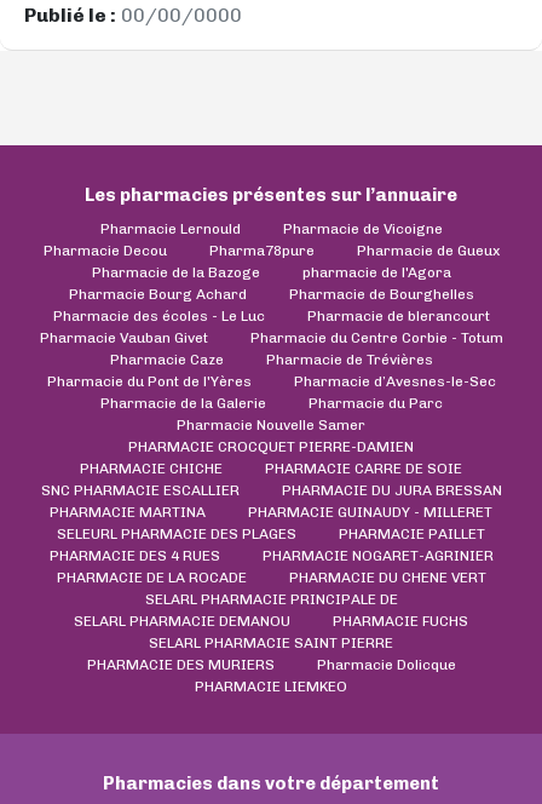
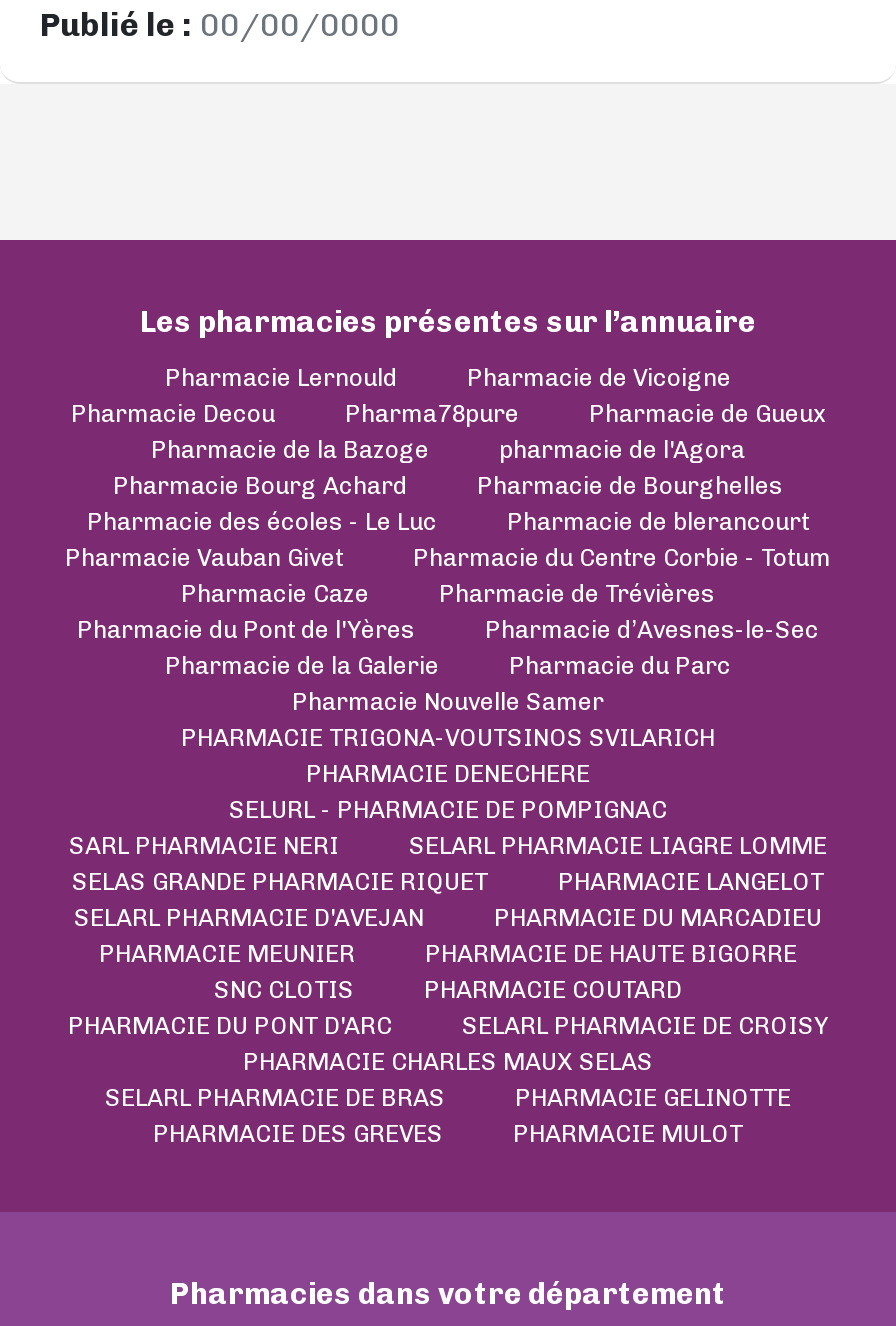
- PHARMACIE CROCQUET PIERRE-DAMIEN
- PHARMACIE CHICHE
- PHARMACIE CARRE DE SOIE
- SNC PHARMACIE ESCALLIER
- PHARMACIE DU JURA BRESSAN
- PHARMACIE MARTINA
- PHARMACIE GUINAUDY - MILLERET
- SELEURL PHARMACIE DES PLAGES
- PHARMACIE PAILLET
- PHARMACIE DES 4 RUES
- PHARMACIE NOGARET-AGRINIER
- PHARMACIE DE LA ROCADE
- PHARMACIE DU CHENE VERT
- SELARL PHARMACIE PRINCIPALE DE
- SELARL PHARMACIE DEMANOU
- PHARMACIE FUCHS
- SELARL PHARMACIE SAINT PIERRE
- PHARMACIE DES MURIERS
- Pharmacie Dolicque
- PHARMACIE LIEMKEO
+ PHARMACIE TRIGONA-VOUTSINOS SVILARICH
+ PHARMACIE DENECHERE
+ SELURL - PHARMACIE DE POMPIGNAC
+ SARL PHARMACIE NERI
+ SELARL PHARMACIE LIAGRE LOMME
+ SELAS GRANDE PHARMACIE RIQUET
+ PHARMACIE LANGELOT
+ SELARL PHARMACIE D'AVEJAN
+ PHARMACIE DU MARCADIEU
+ PHARMACIE MEUNIER
+ PHARMACIE DE HAUTE BIGORRE
+ SNC CLOTIS
+ PHARMACIE COUTARD
+ PHARMACIE DU PONT D'ARC
+ SELARL PHARMACIE DE CROISY
+ PHARMACIE CHARLES MAUX SELAS
+ SELARL PHARMACIE DE BRAS
+ PHARMACIE GELINOTTE
+ PHARMACIE DES GREVES
+ PHARMACIE MULOT
